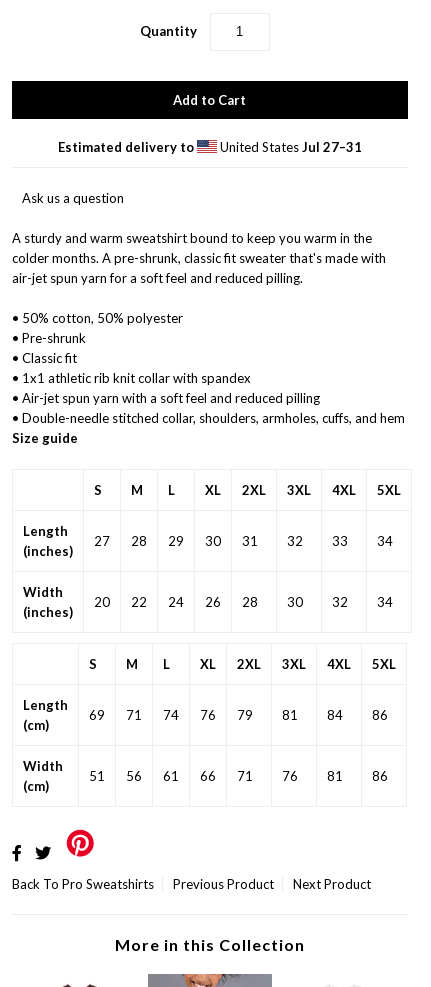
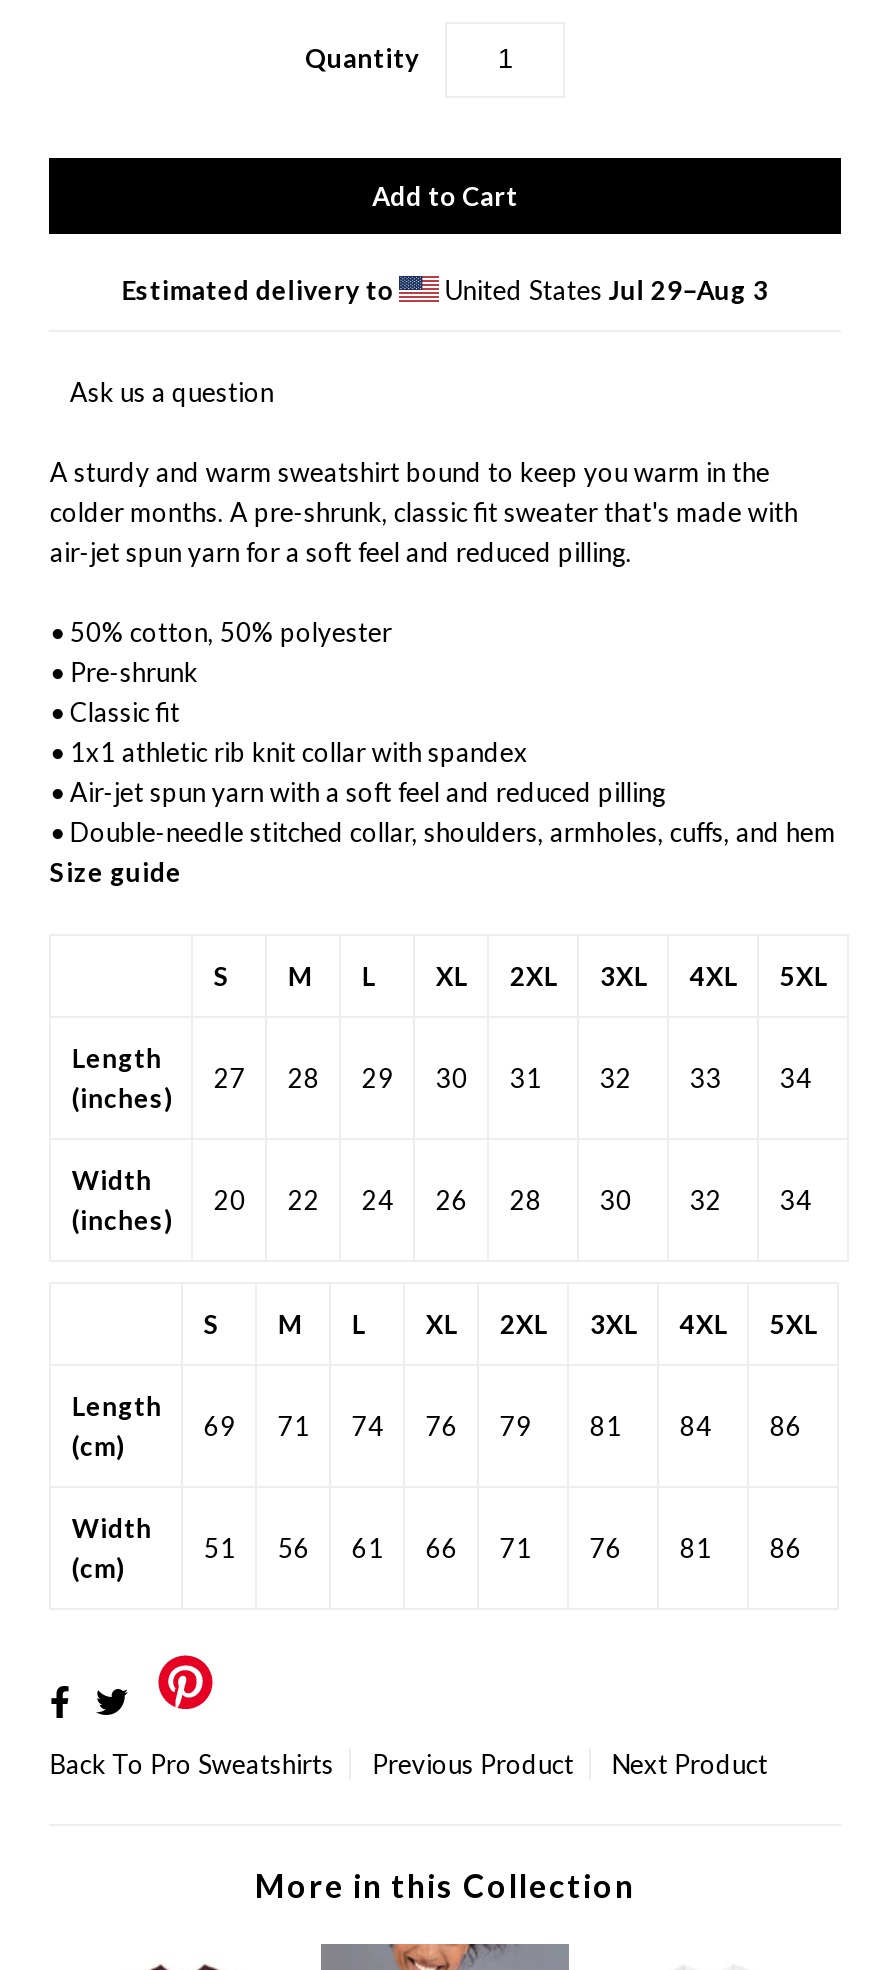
- United States Jul 27–31
+ United States Jul 29–Aug 3
